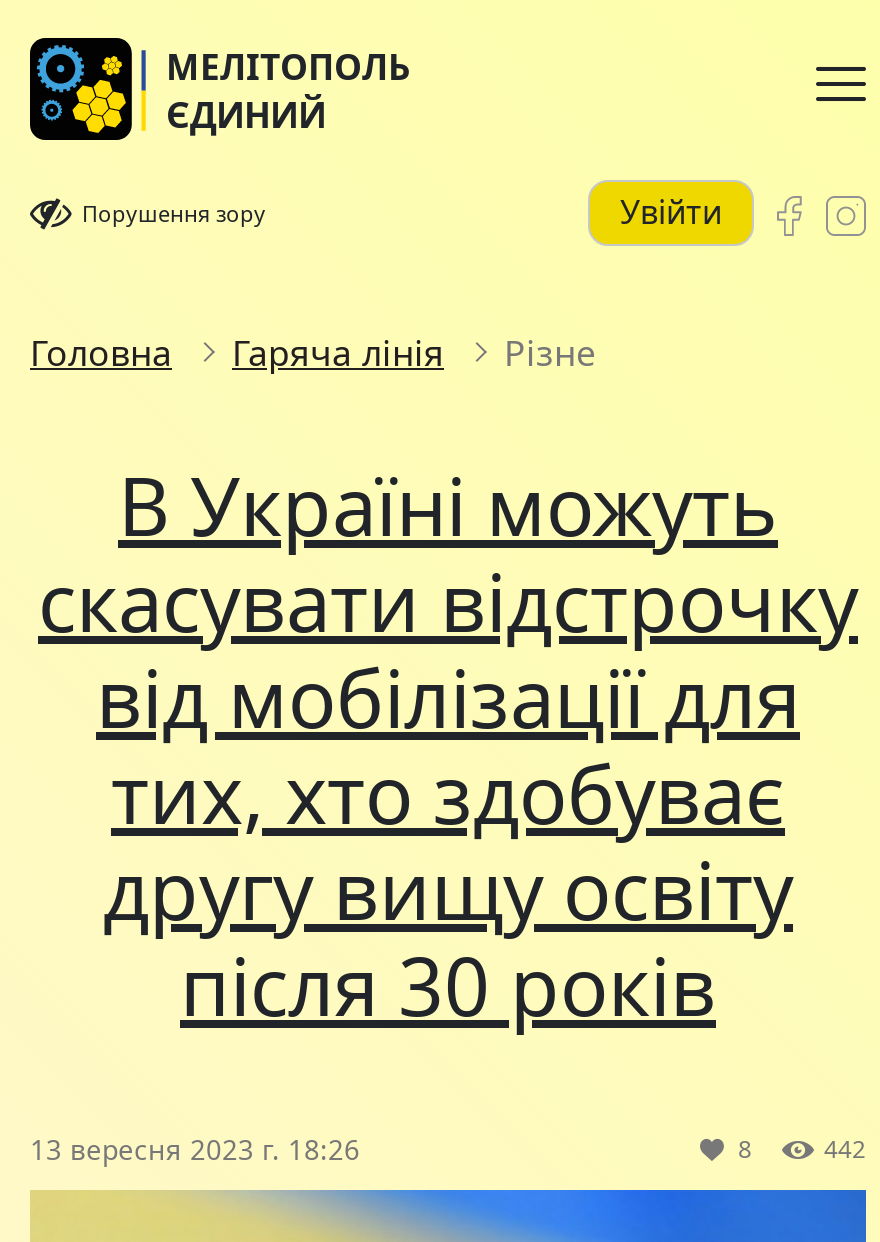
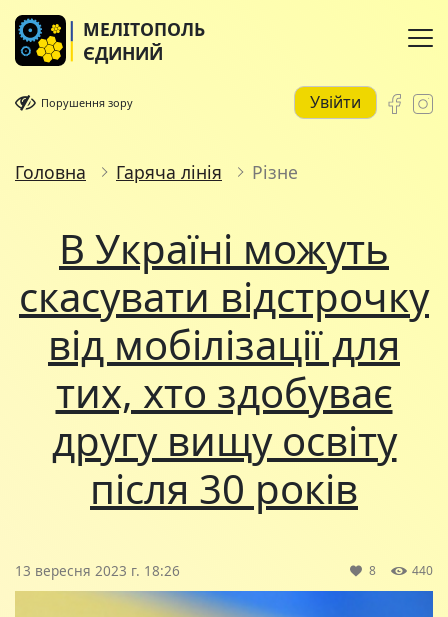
- 442
+ 440
